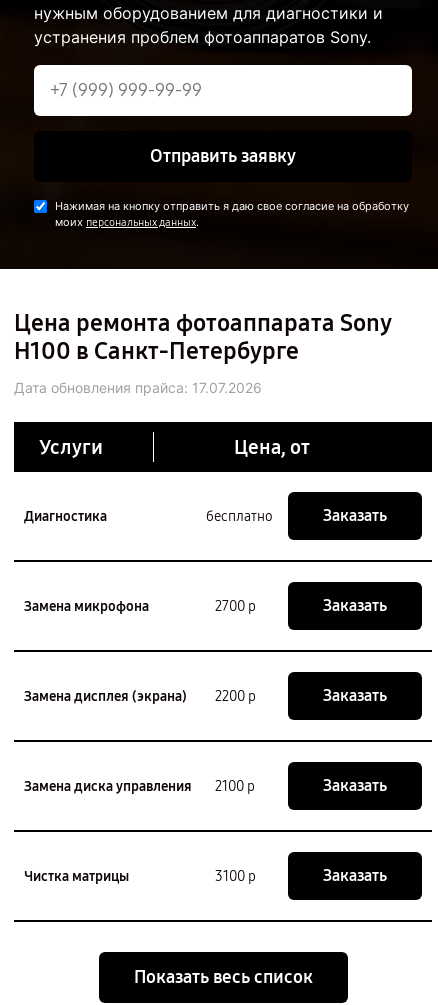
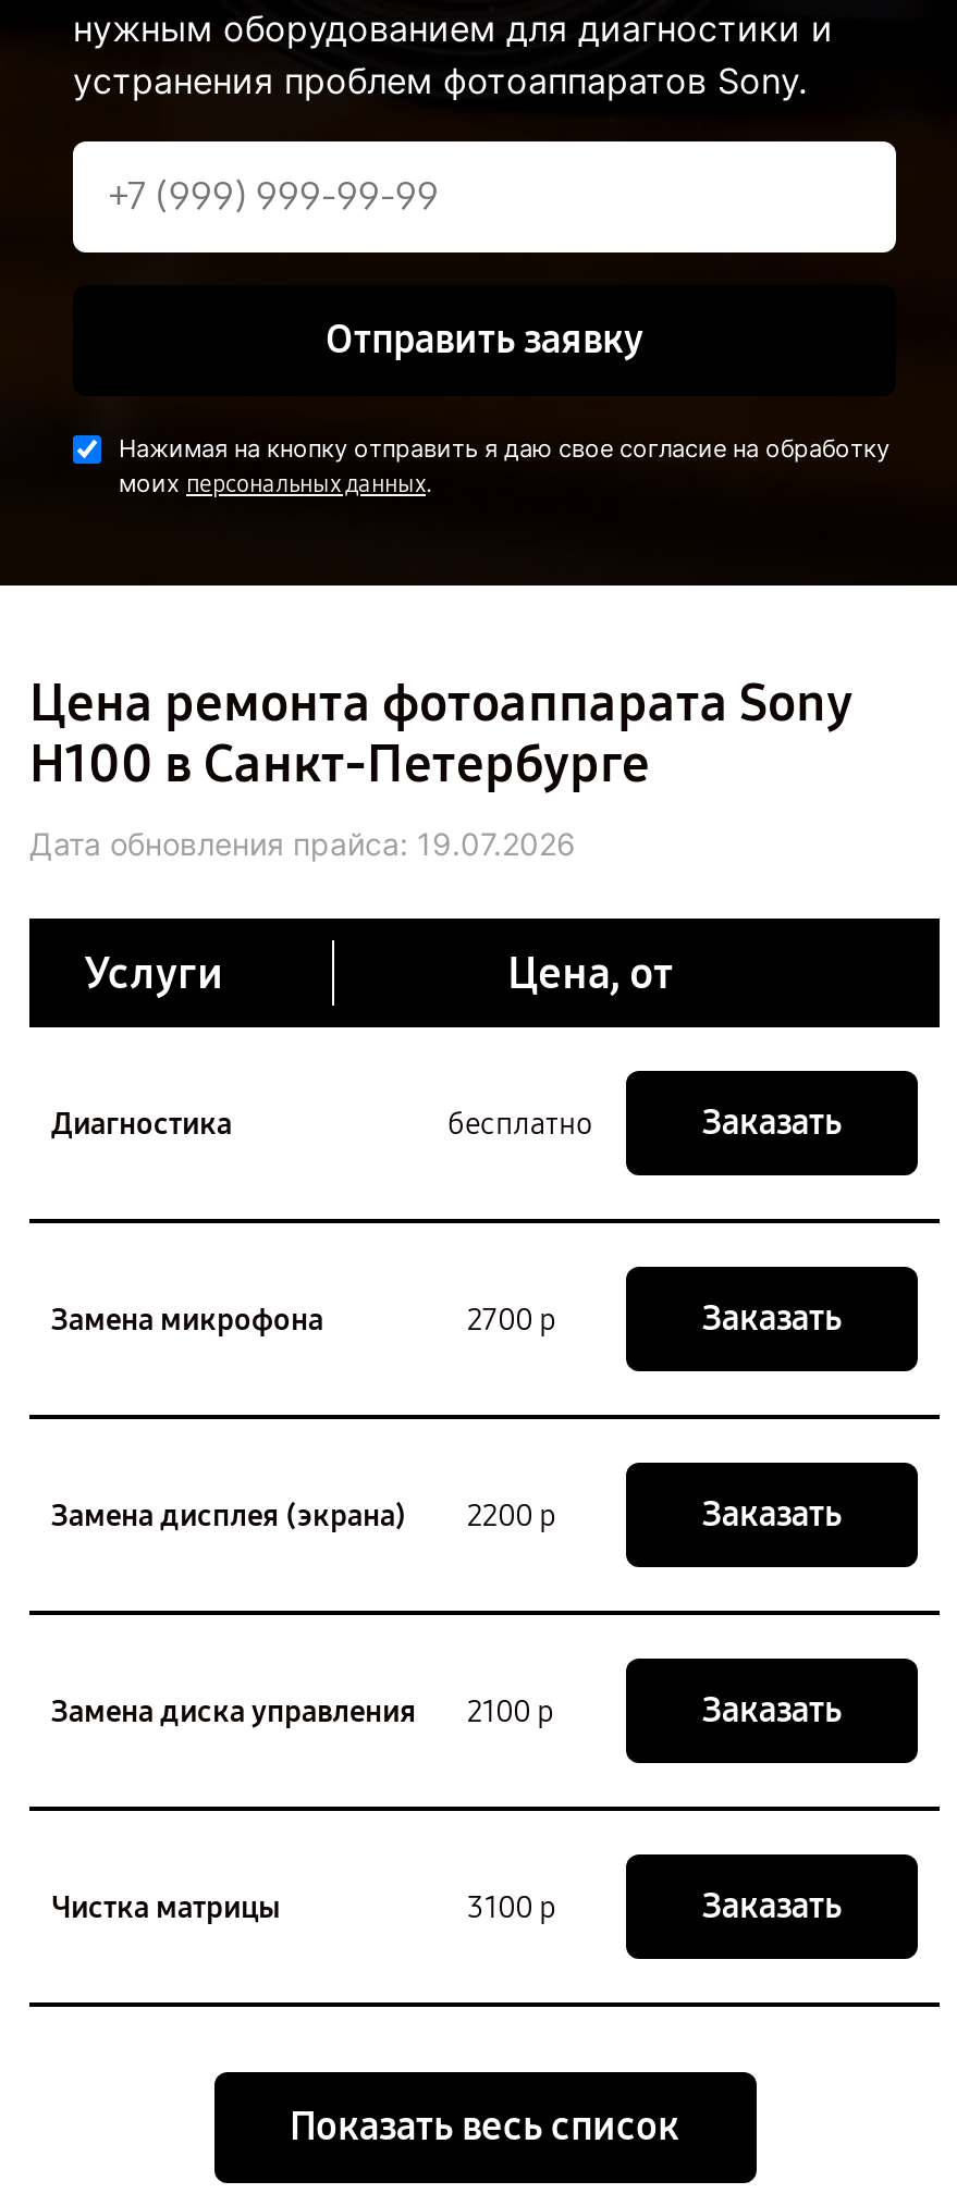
- Дата обновления прайса: 17.07.2026
+ Дата обновления прайса: 19.07.2026
